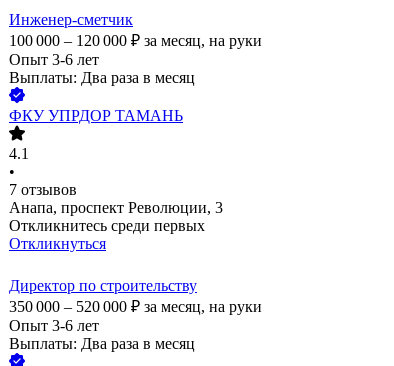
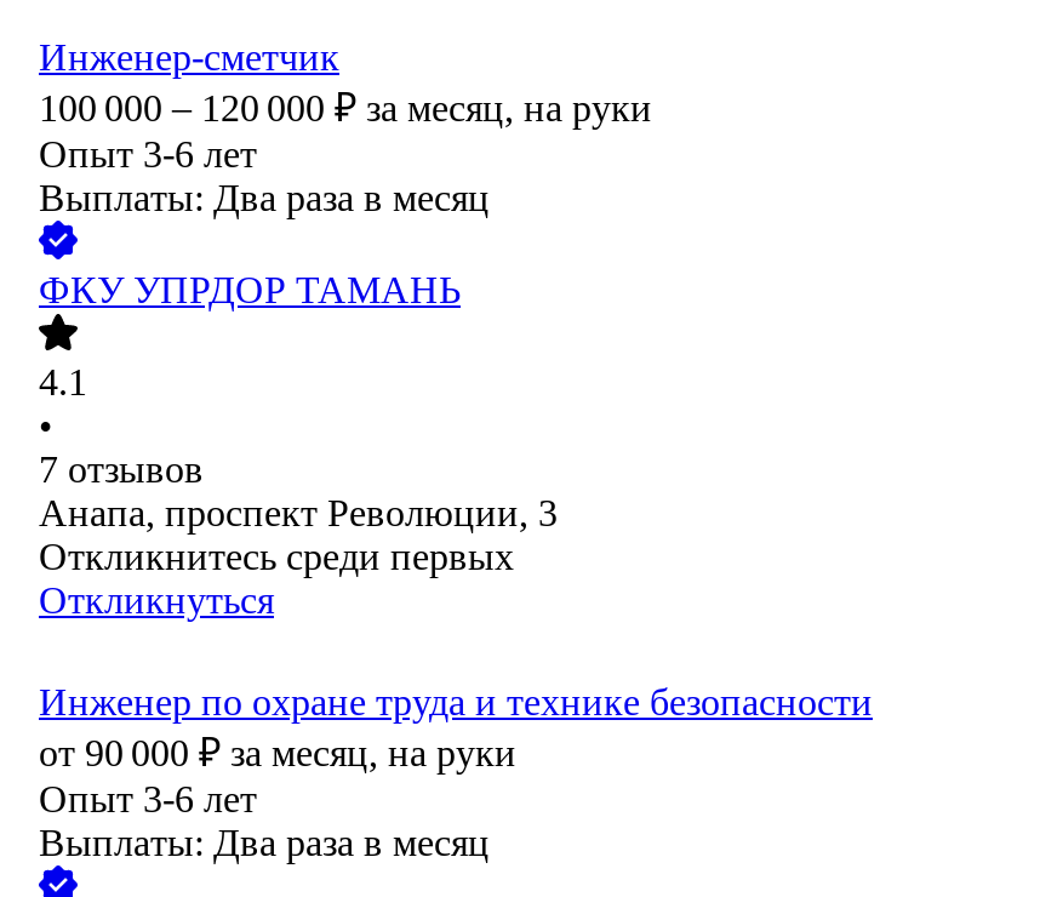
- Директор по строительству
- 350 000 – 520 000 ₽ за месяц, на руки
+ Инженер по охране труда и технике безопасности
+ от 90 000 ₽ за месяц, на руки
